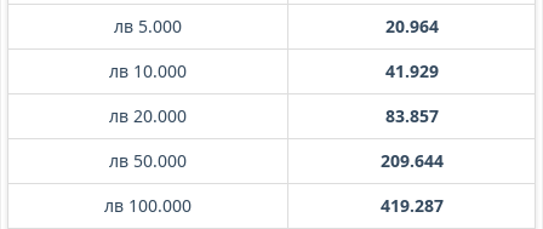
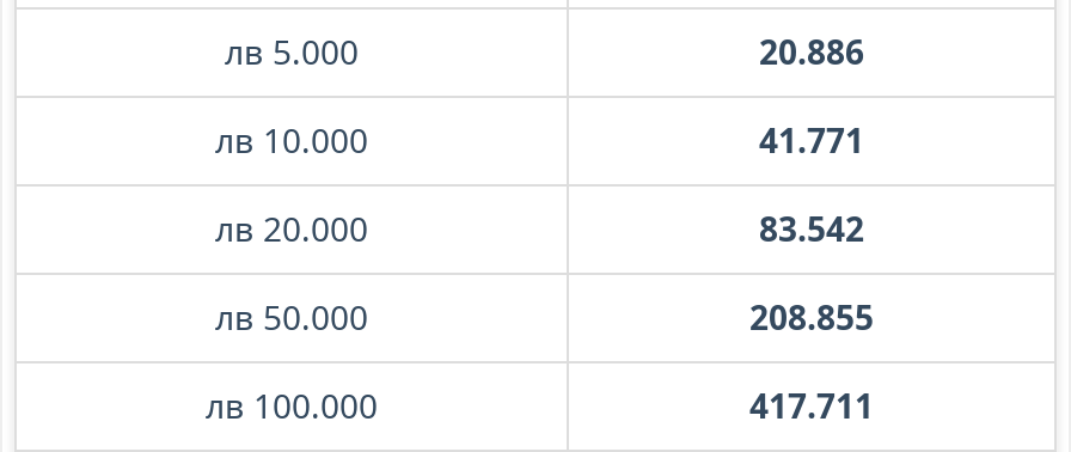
- 20.964
+ 20.886

- 41.929
+ 41.771

- 83.857
+ 83.542

- 209.644
+ 208.855

- 419.287
+ 417.711
